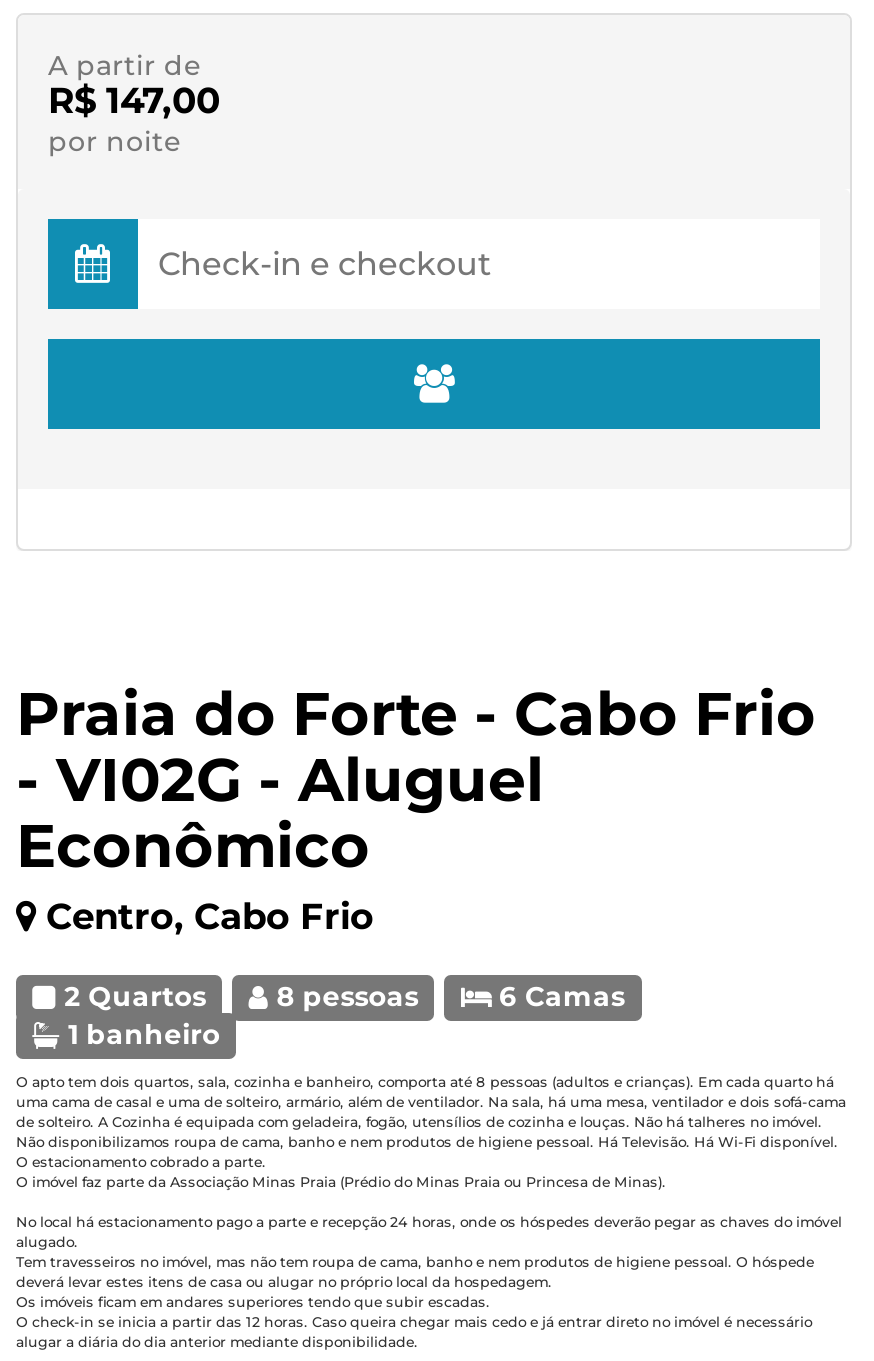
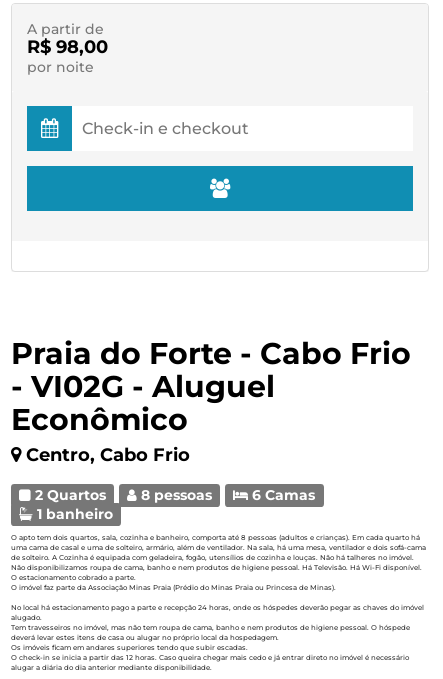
- R$ 147,00
+ R$ 98,00
